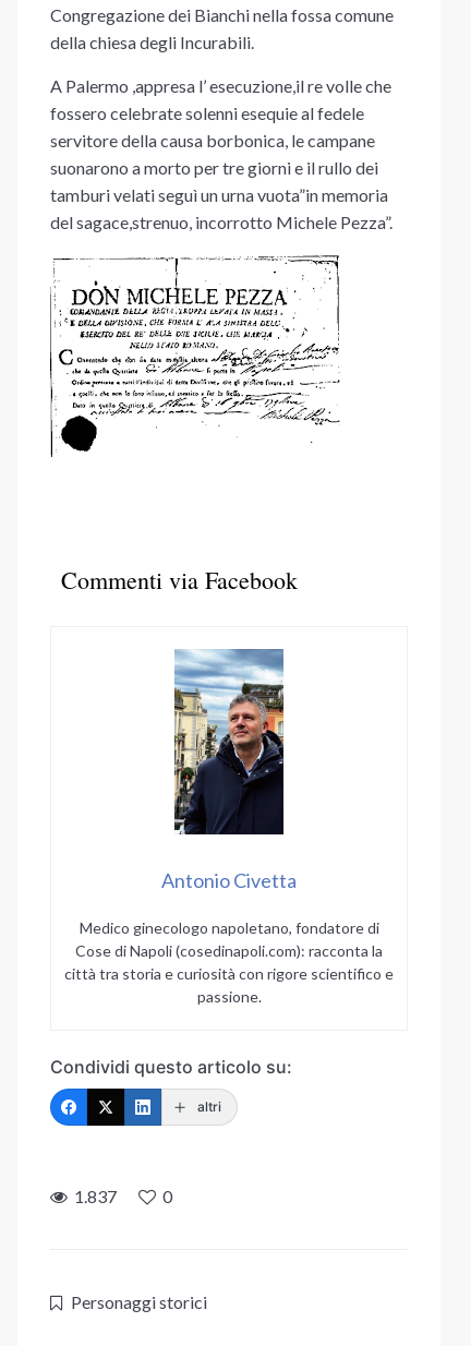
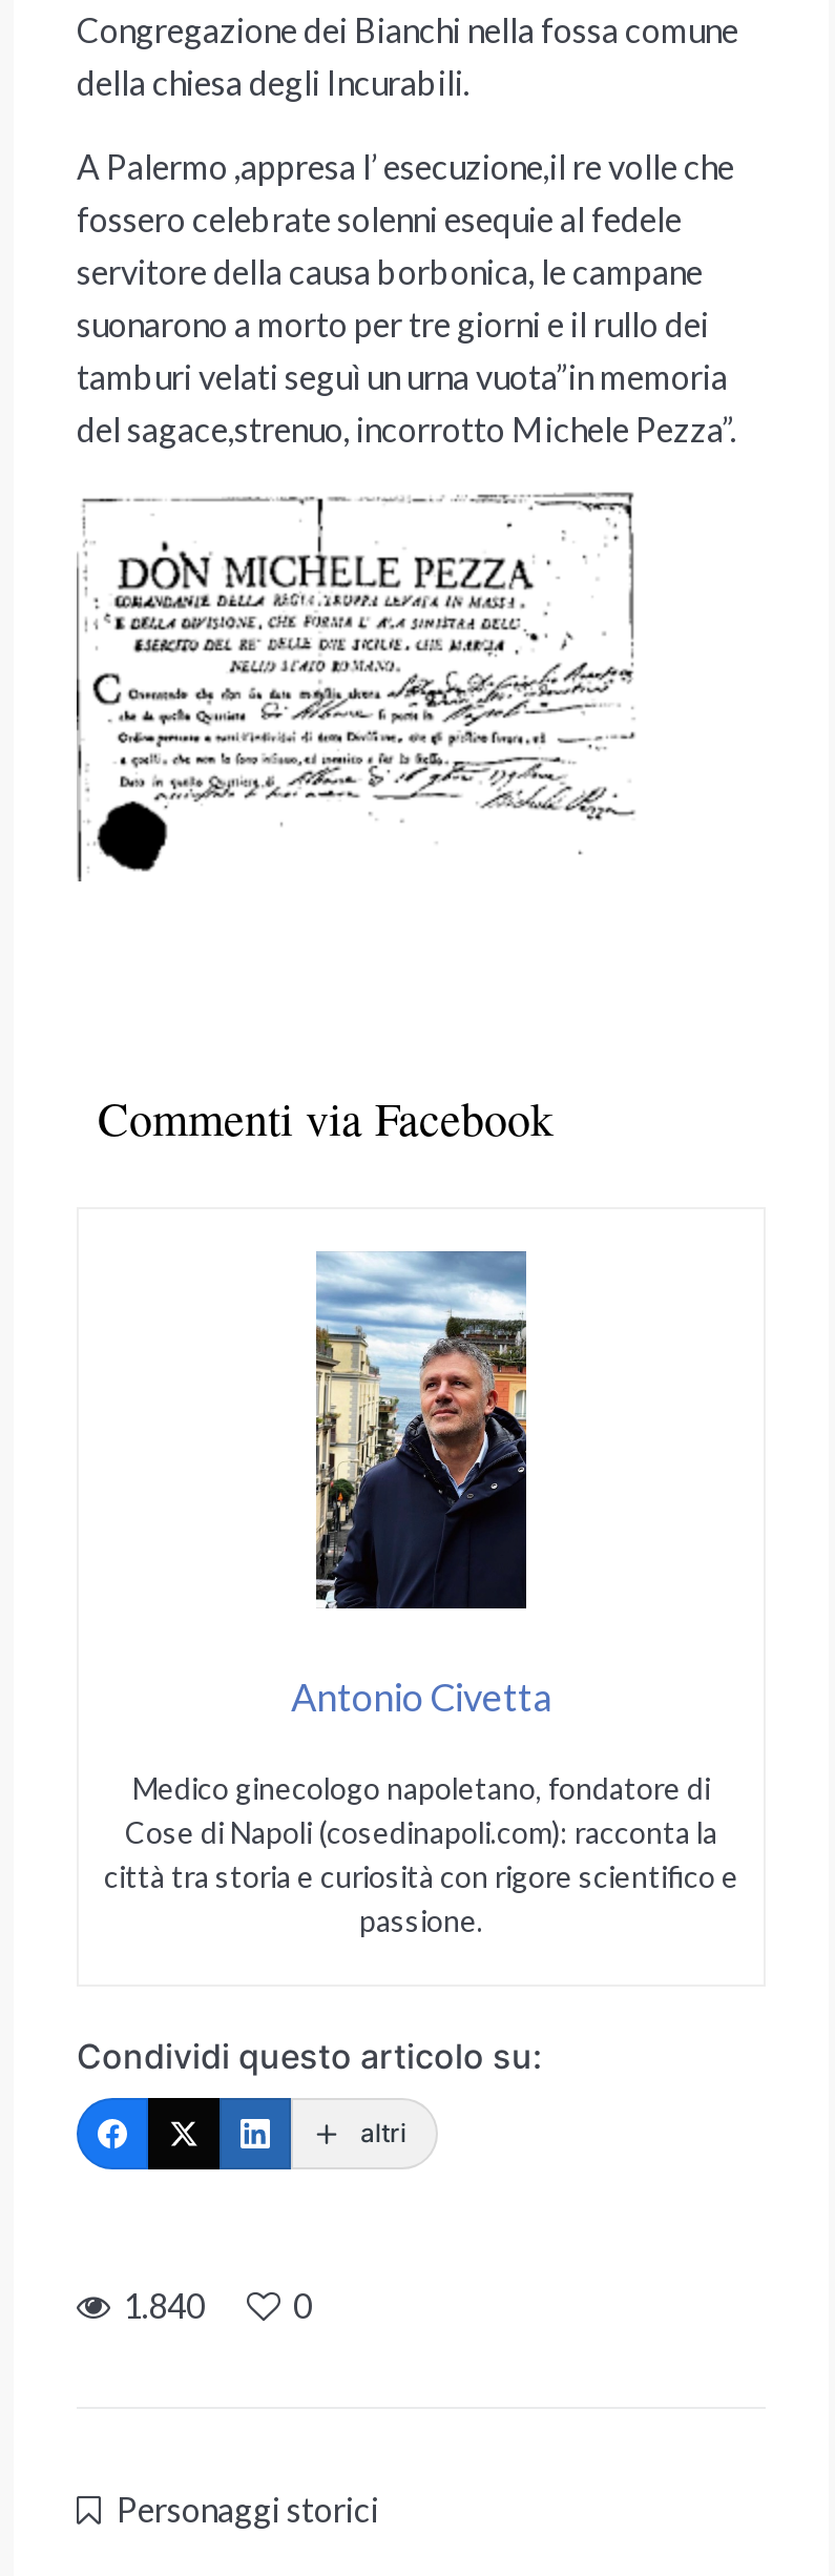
- 1.837
+ 1.840
